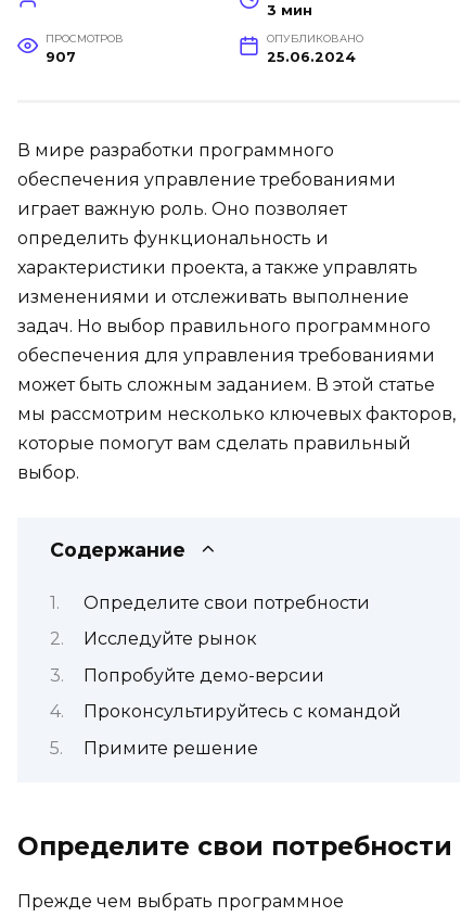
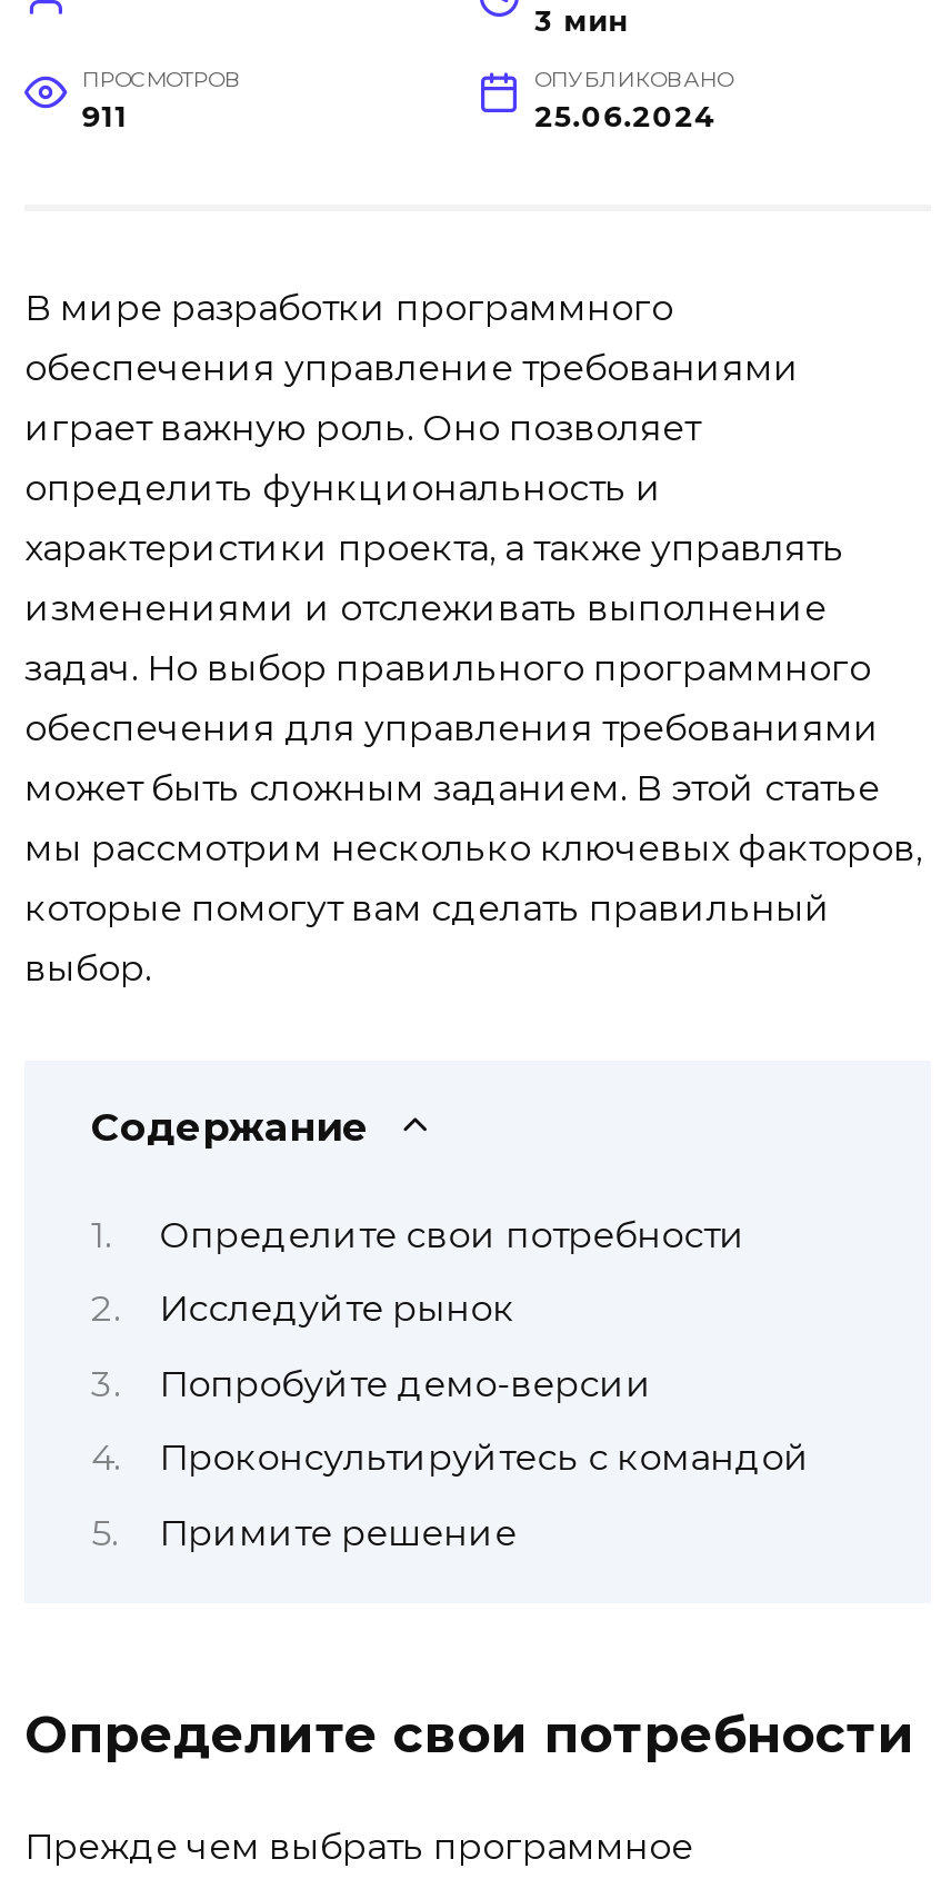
- 907
+ 911
